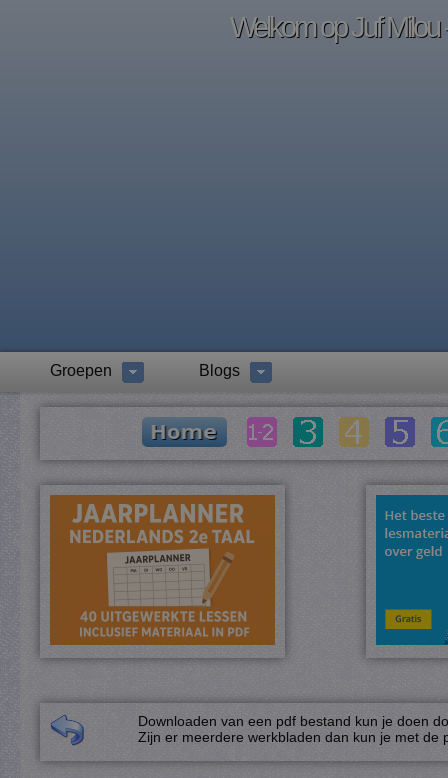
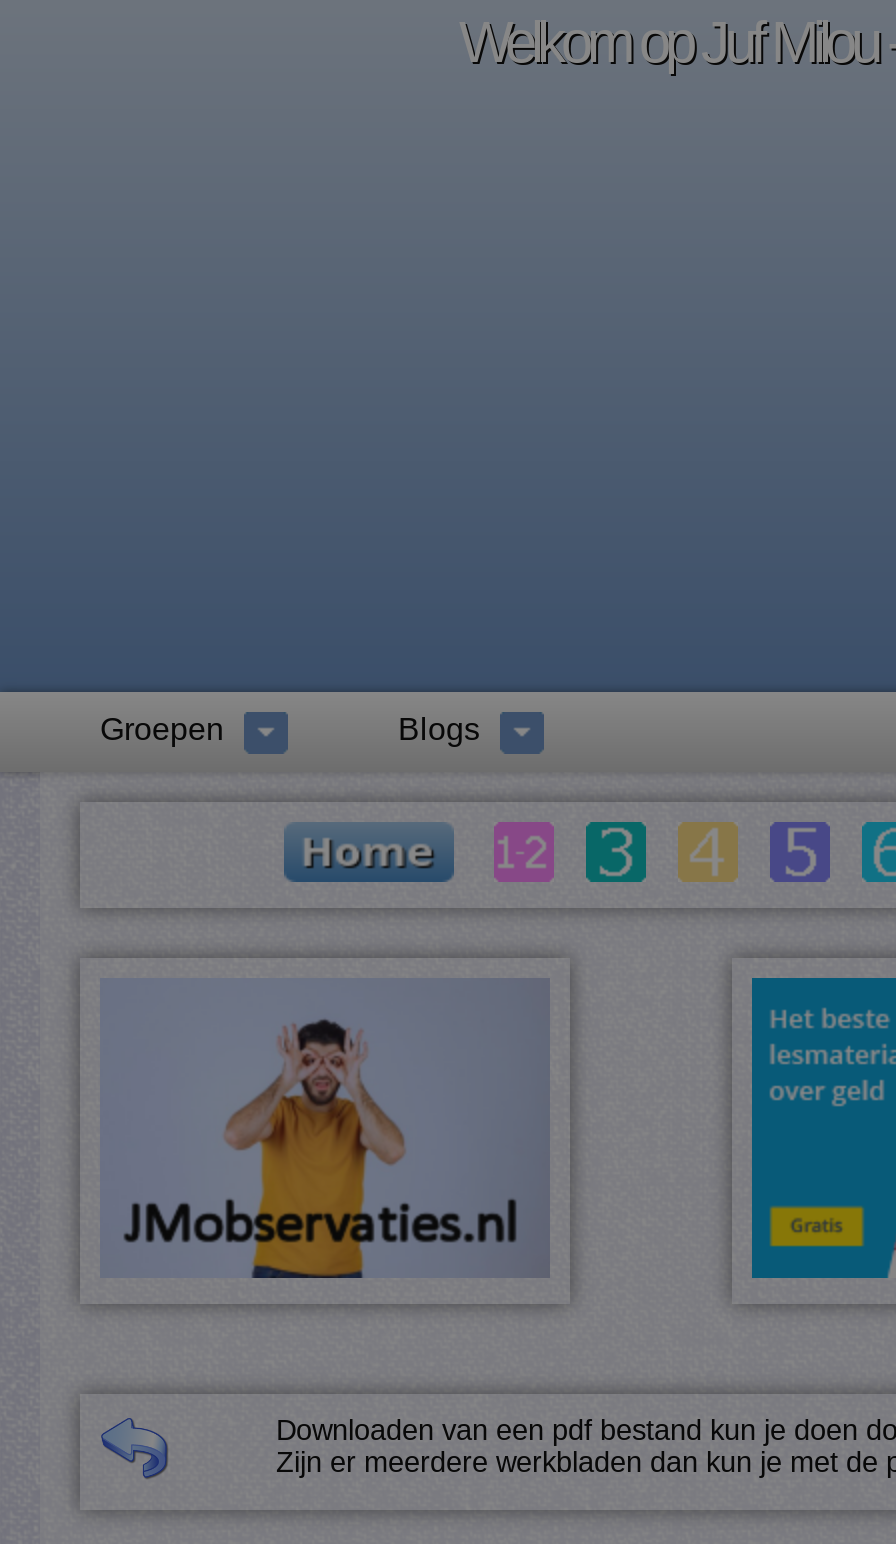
- [image]
+ [image]
